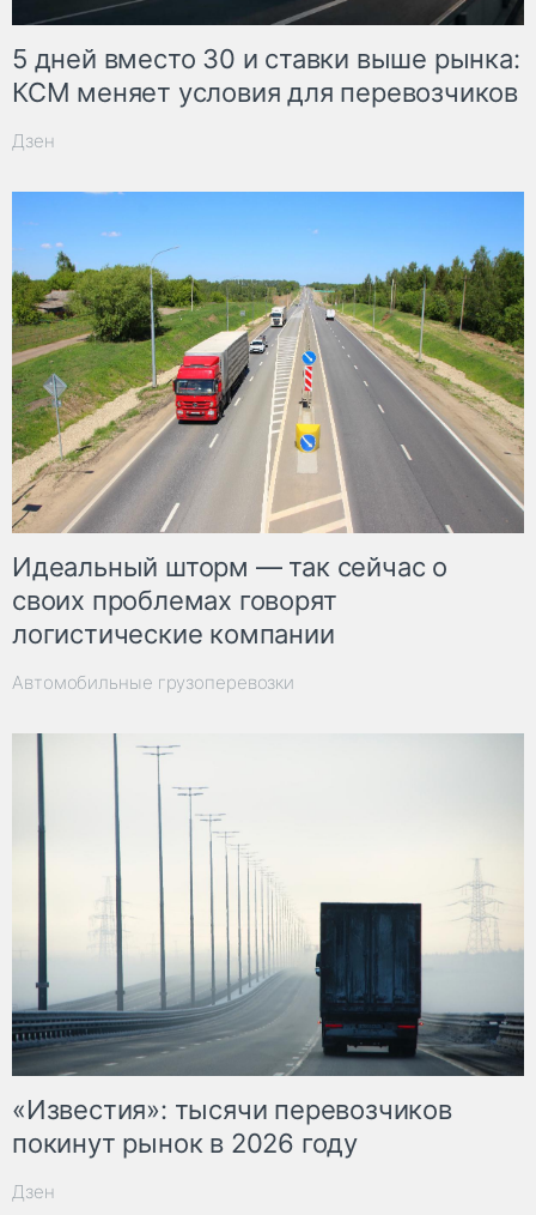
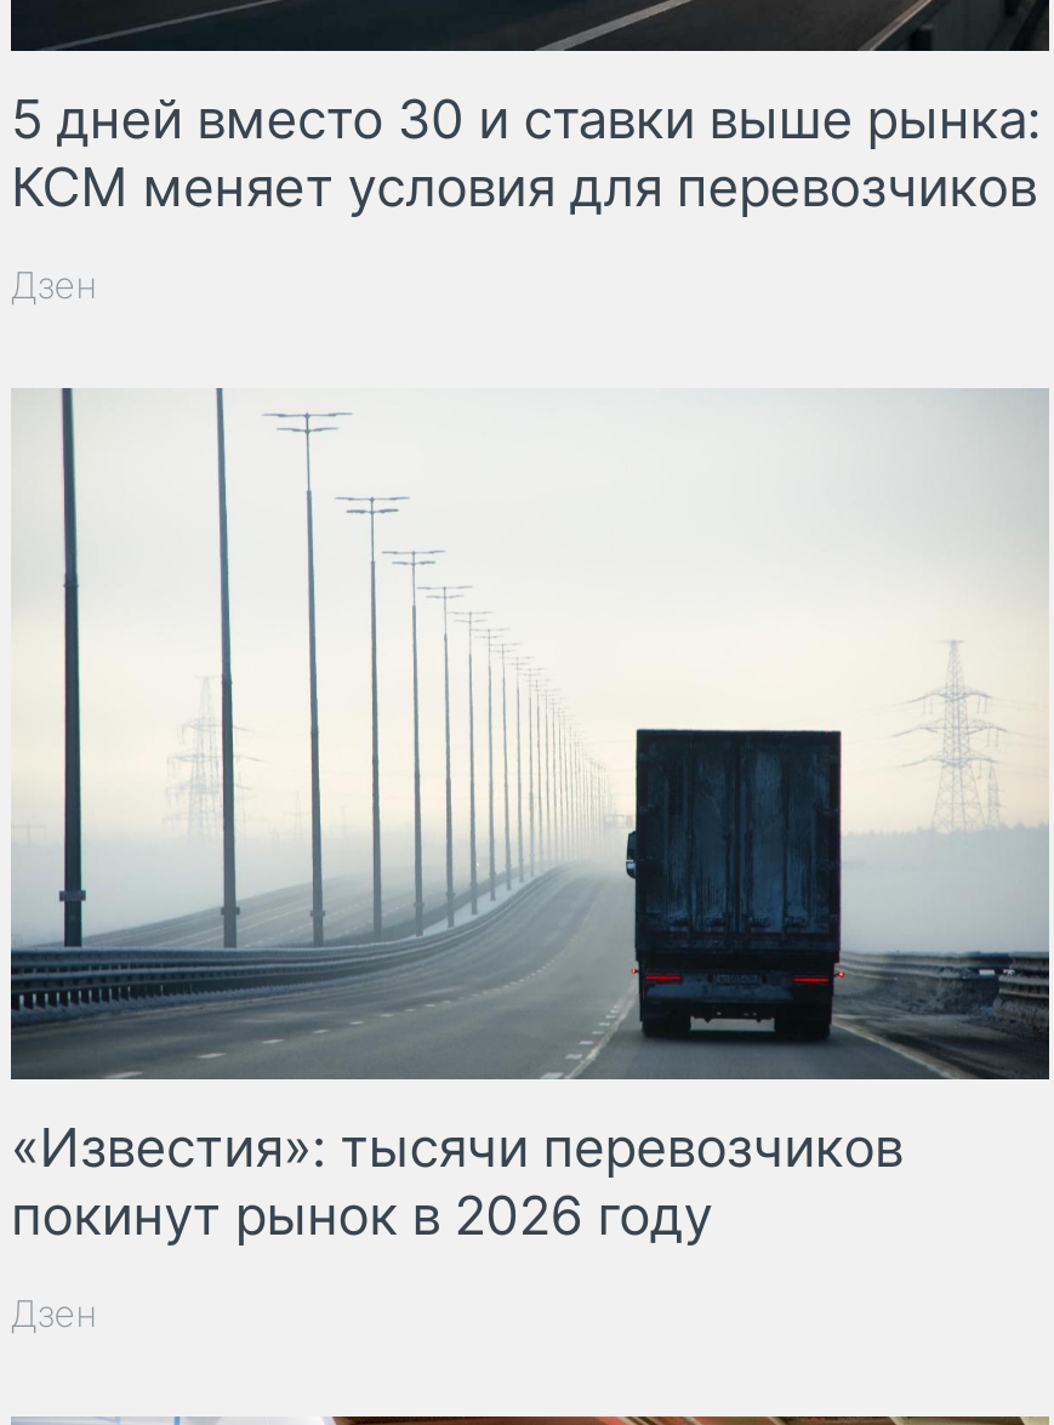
- [image]
- Идеальный шторм — так сейчас о
- своих проблемах говорят
- логистические компании
- Автомобильные грузоперевозки
